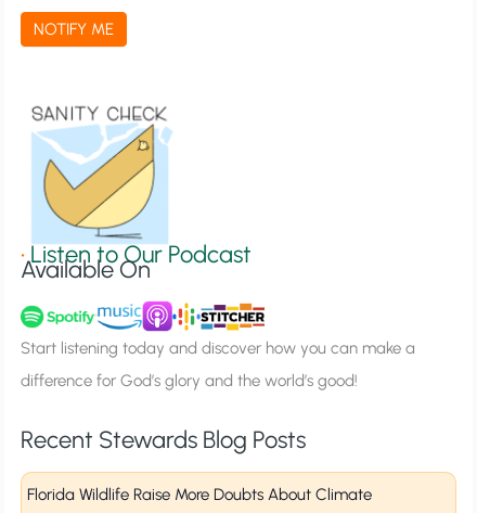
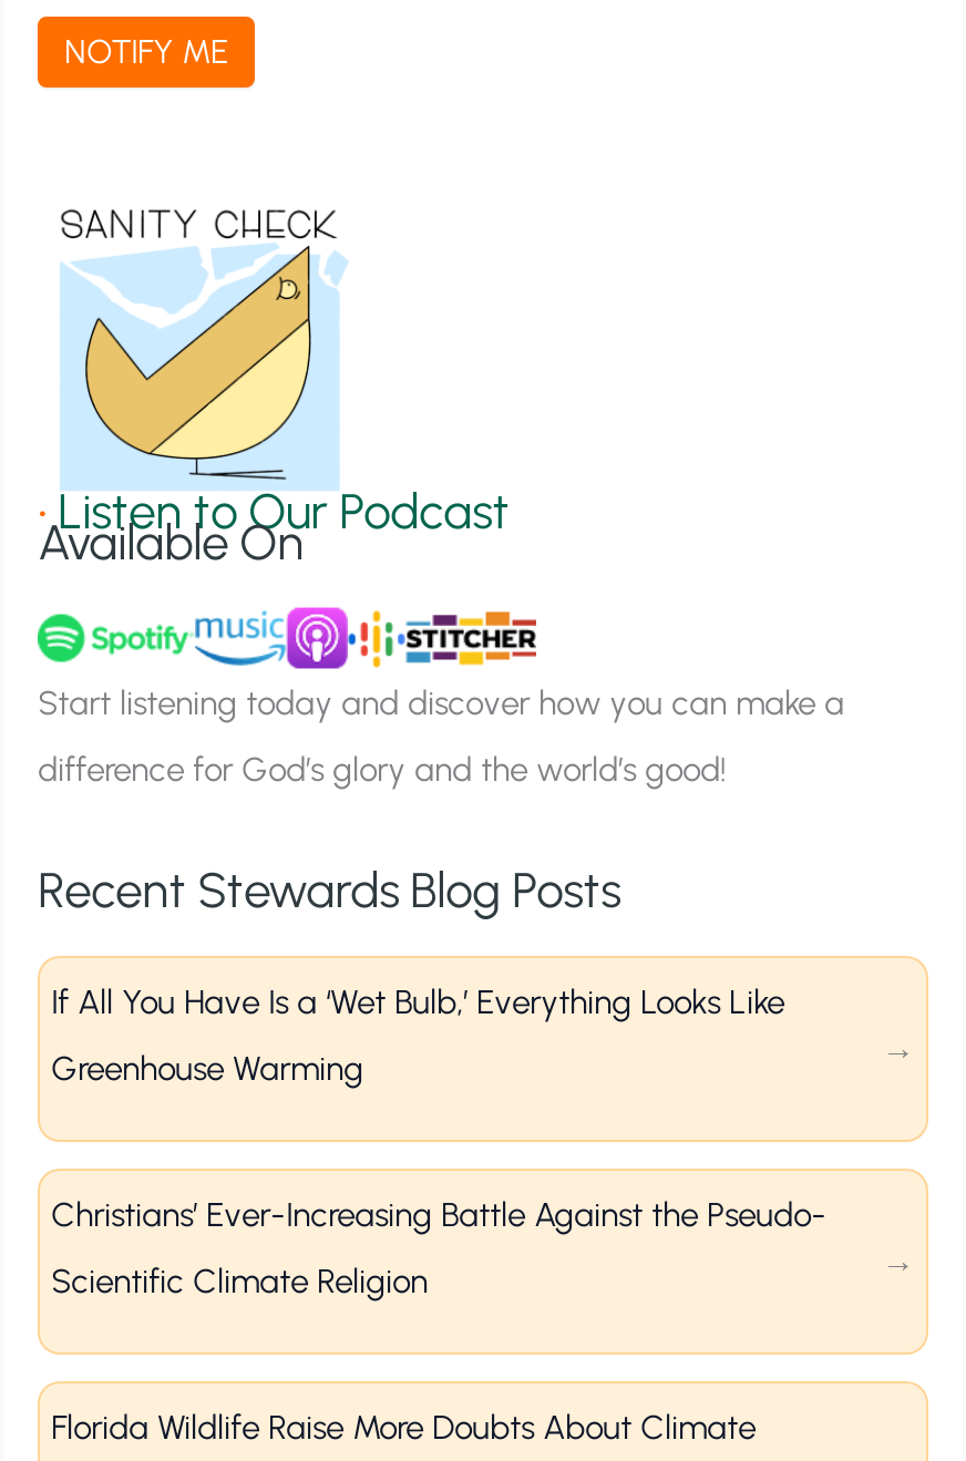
+ If All You Have Is a ‘Wet Bulb,’ Everything Looks Like
+ Greenhouse Warming

+ Christians’ Ever-Increasing Battle Against the Pseudo-
+ Scientific Climate Religion
